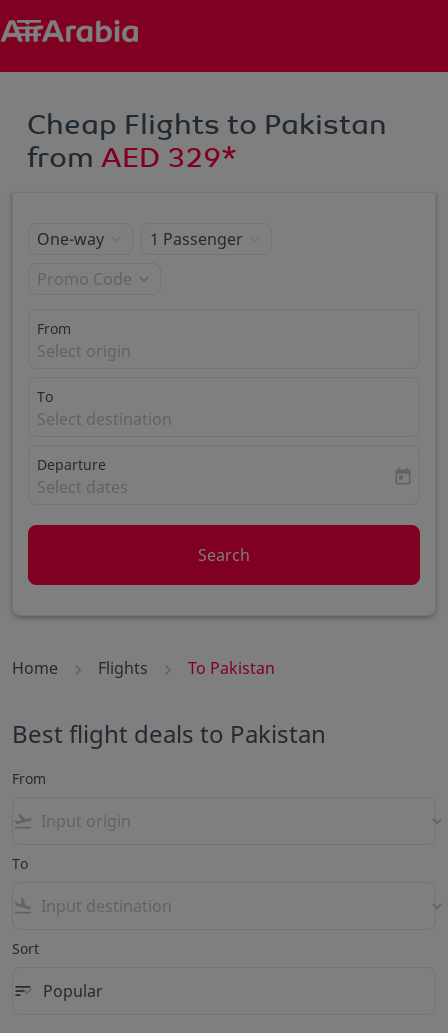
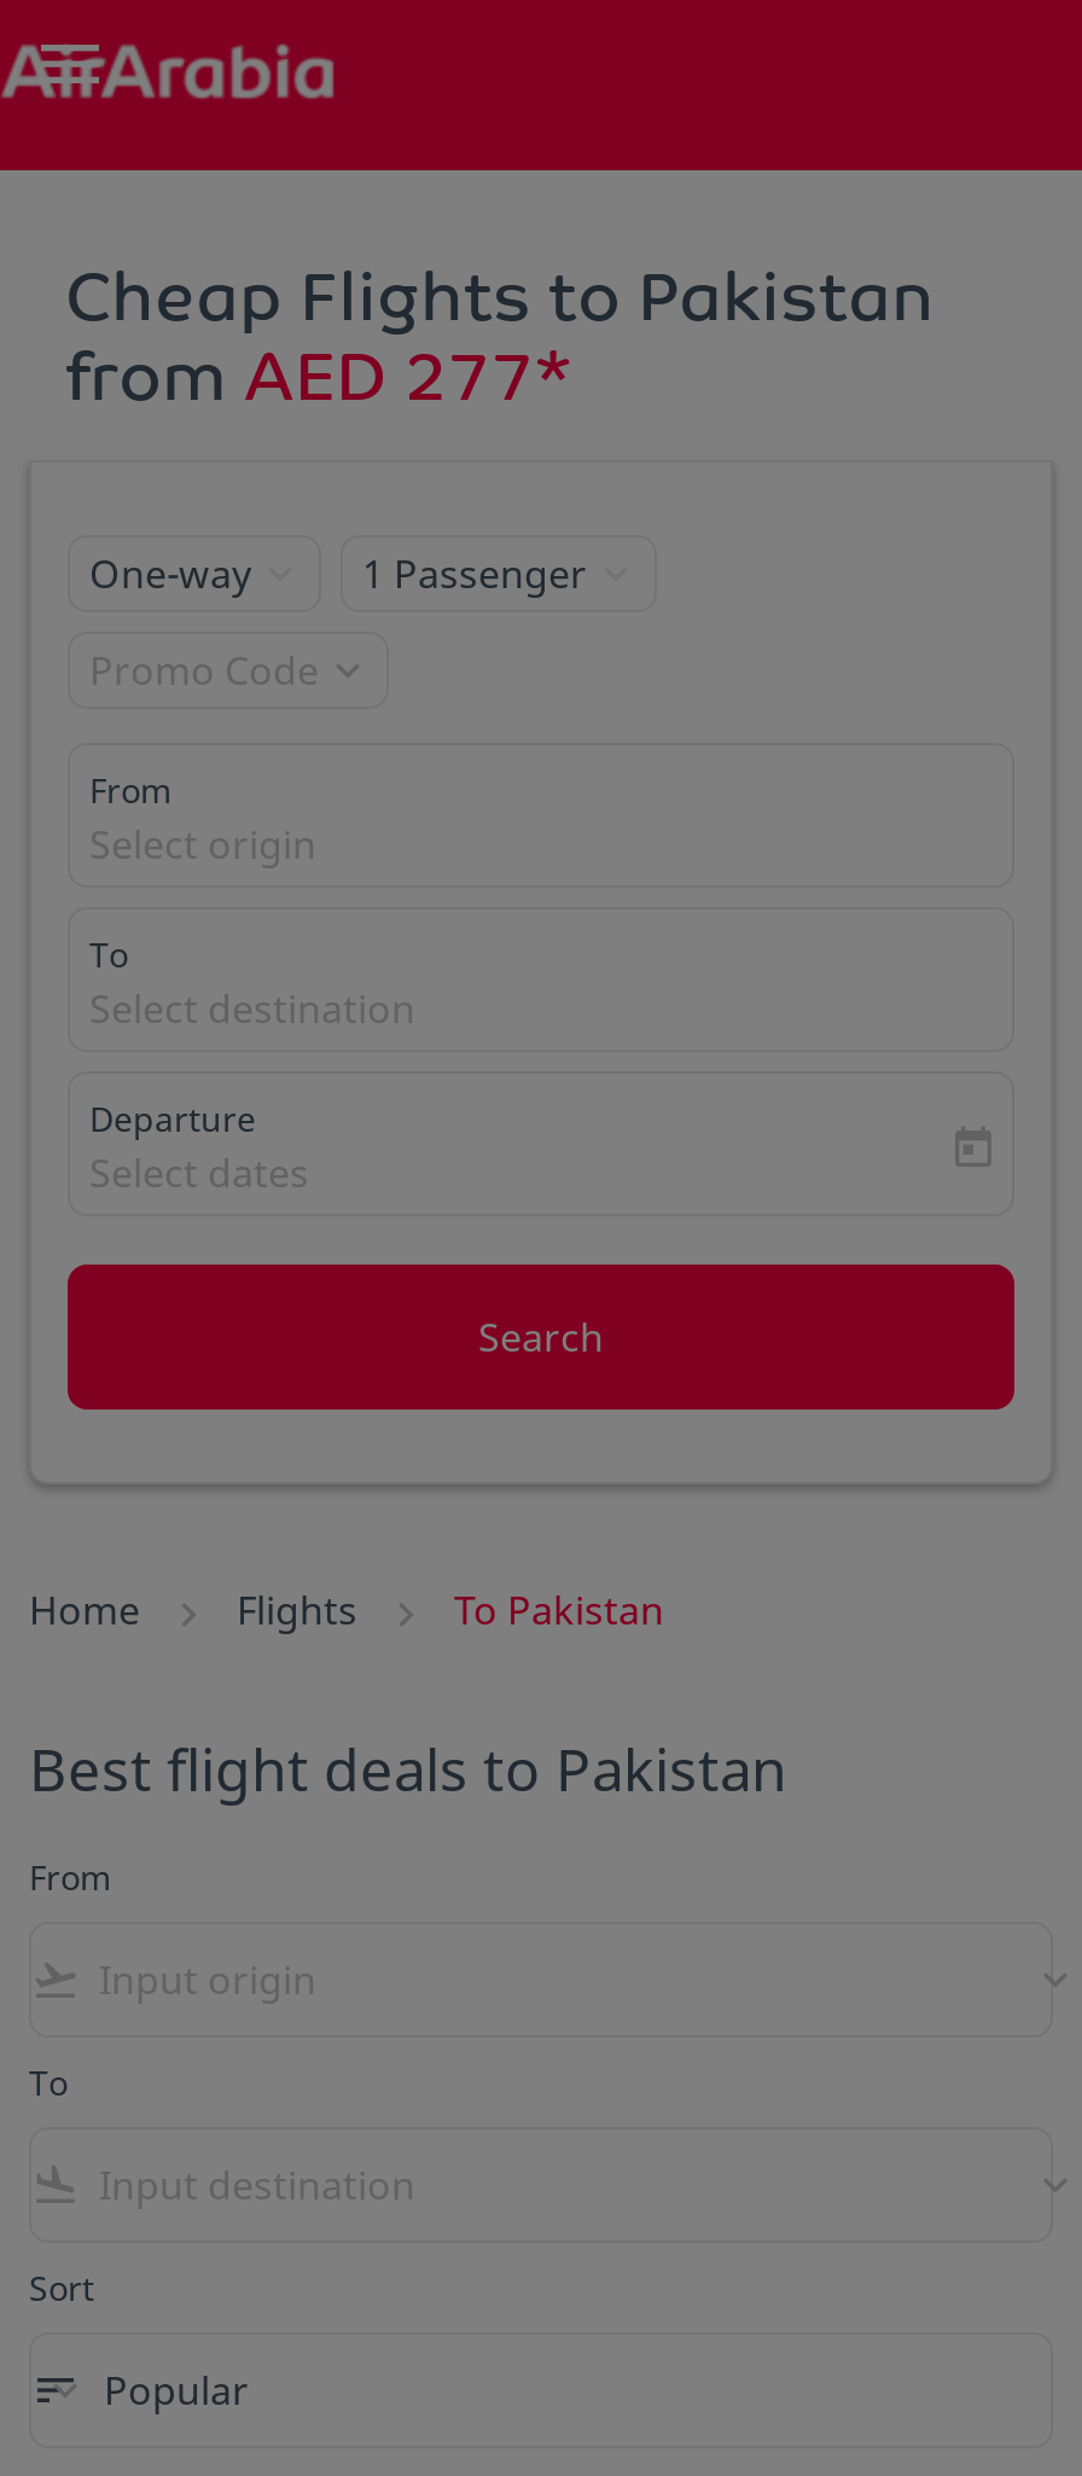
- from AED 329*
+ from AED 277*
